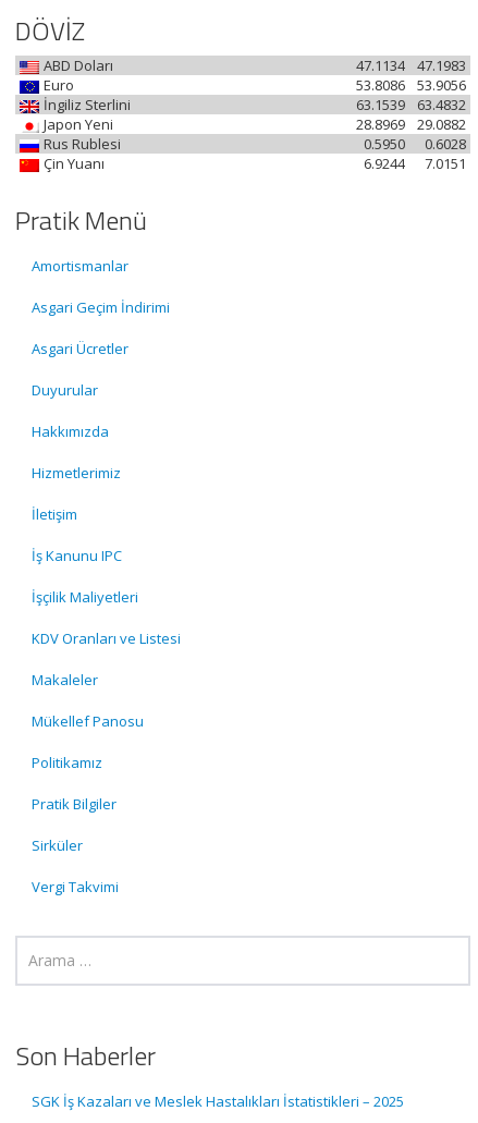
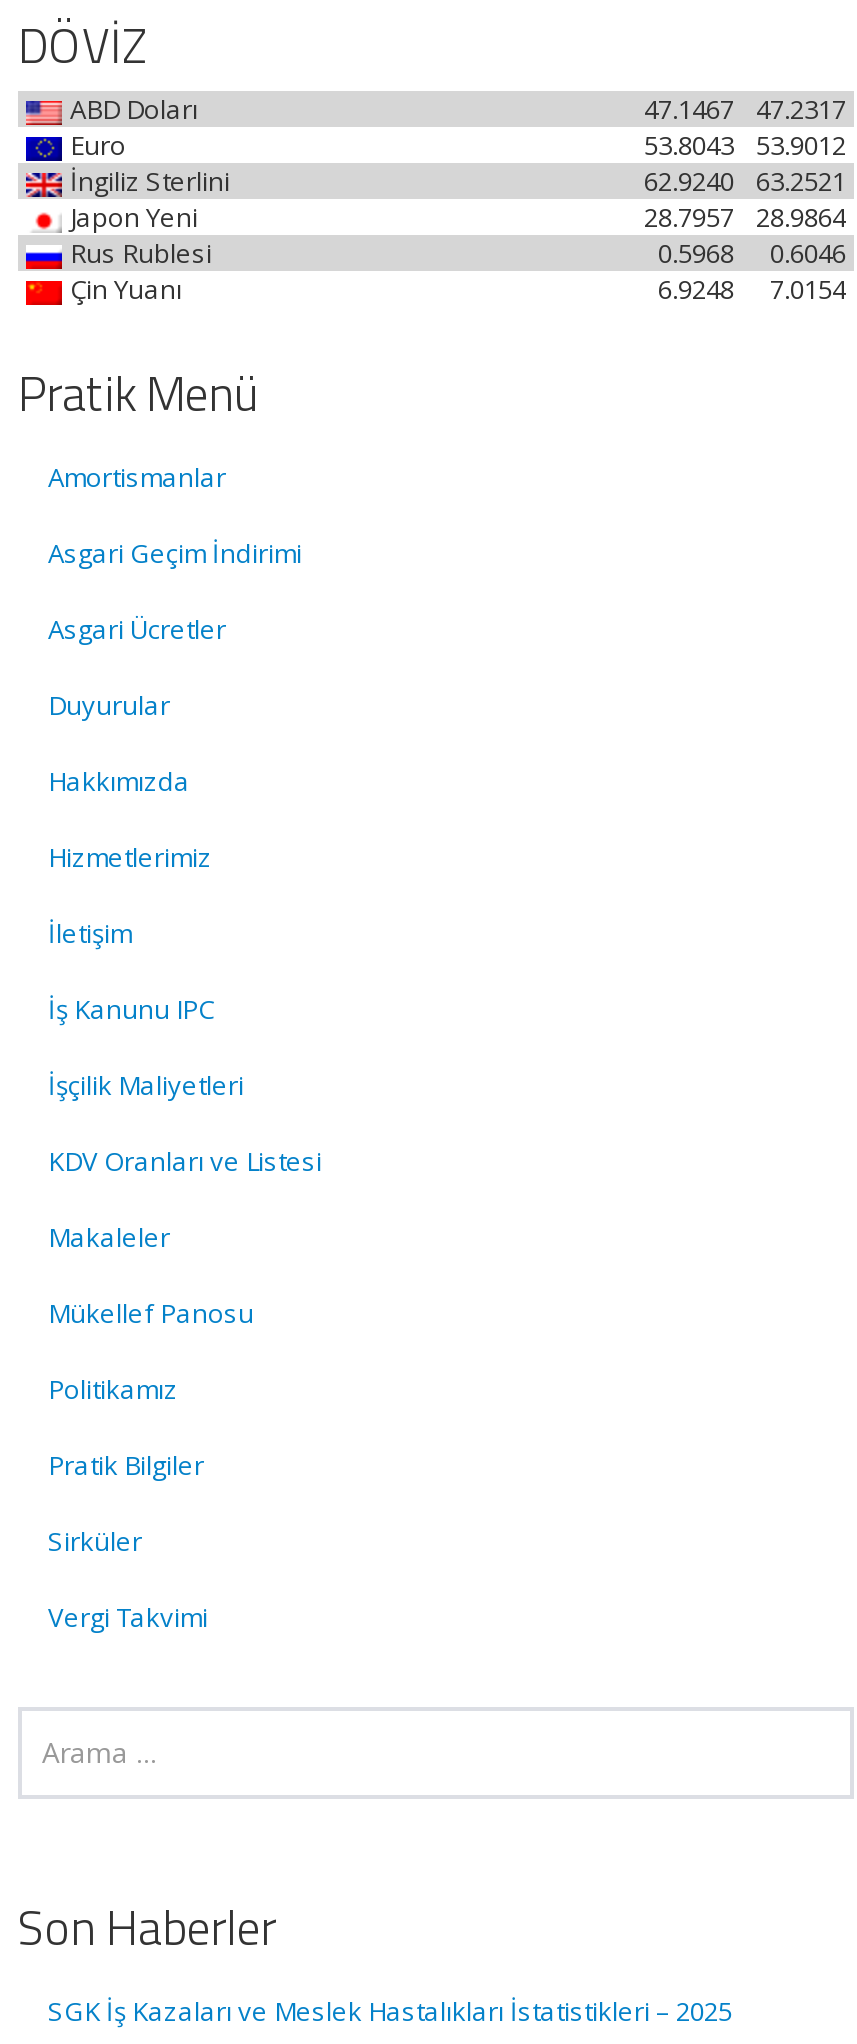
- 47.1134
+ 47.1467

- 47.1983
+ 47.2317

- 53.8086
+ 53.8043

- 53.9056
+ 53.9012

- 63.1539
+ 62.9240

- 63.4832
+ 63.2521

- 28.8969
+ 28.7957

- 29.0882
+ 28.9864

- 0.5950
+ 0.5968

- 0.6028
+ 0.6046

- 6.9244
+ 6.9248

- 7.0151
+ 7.0154
